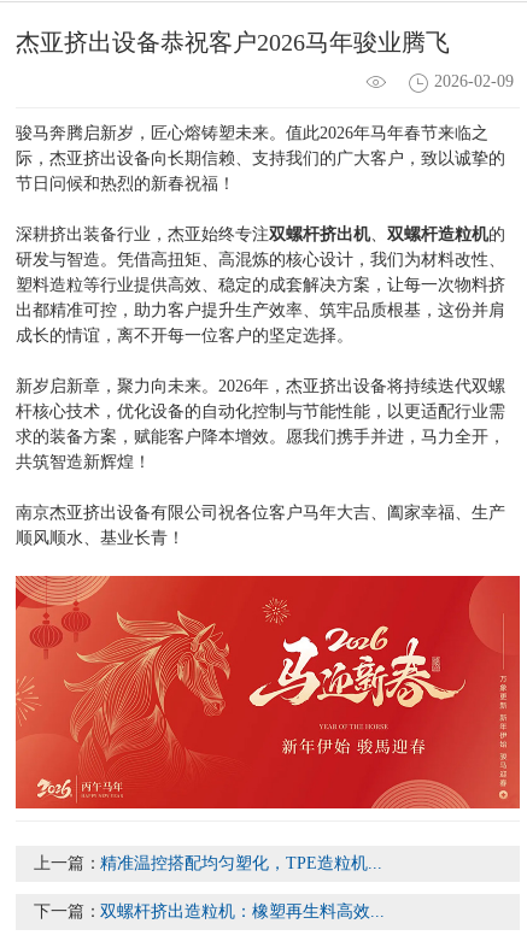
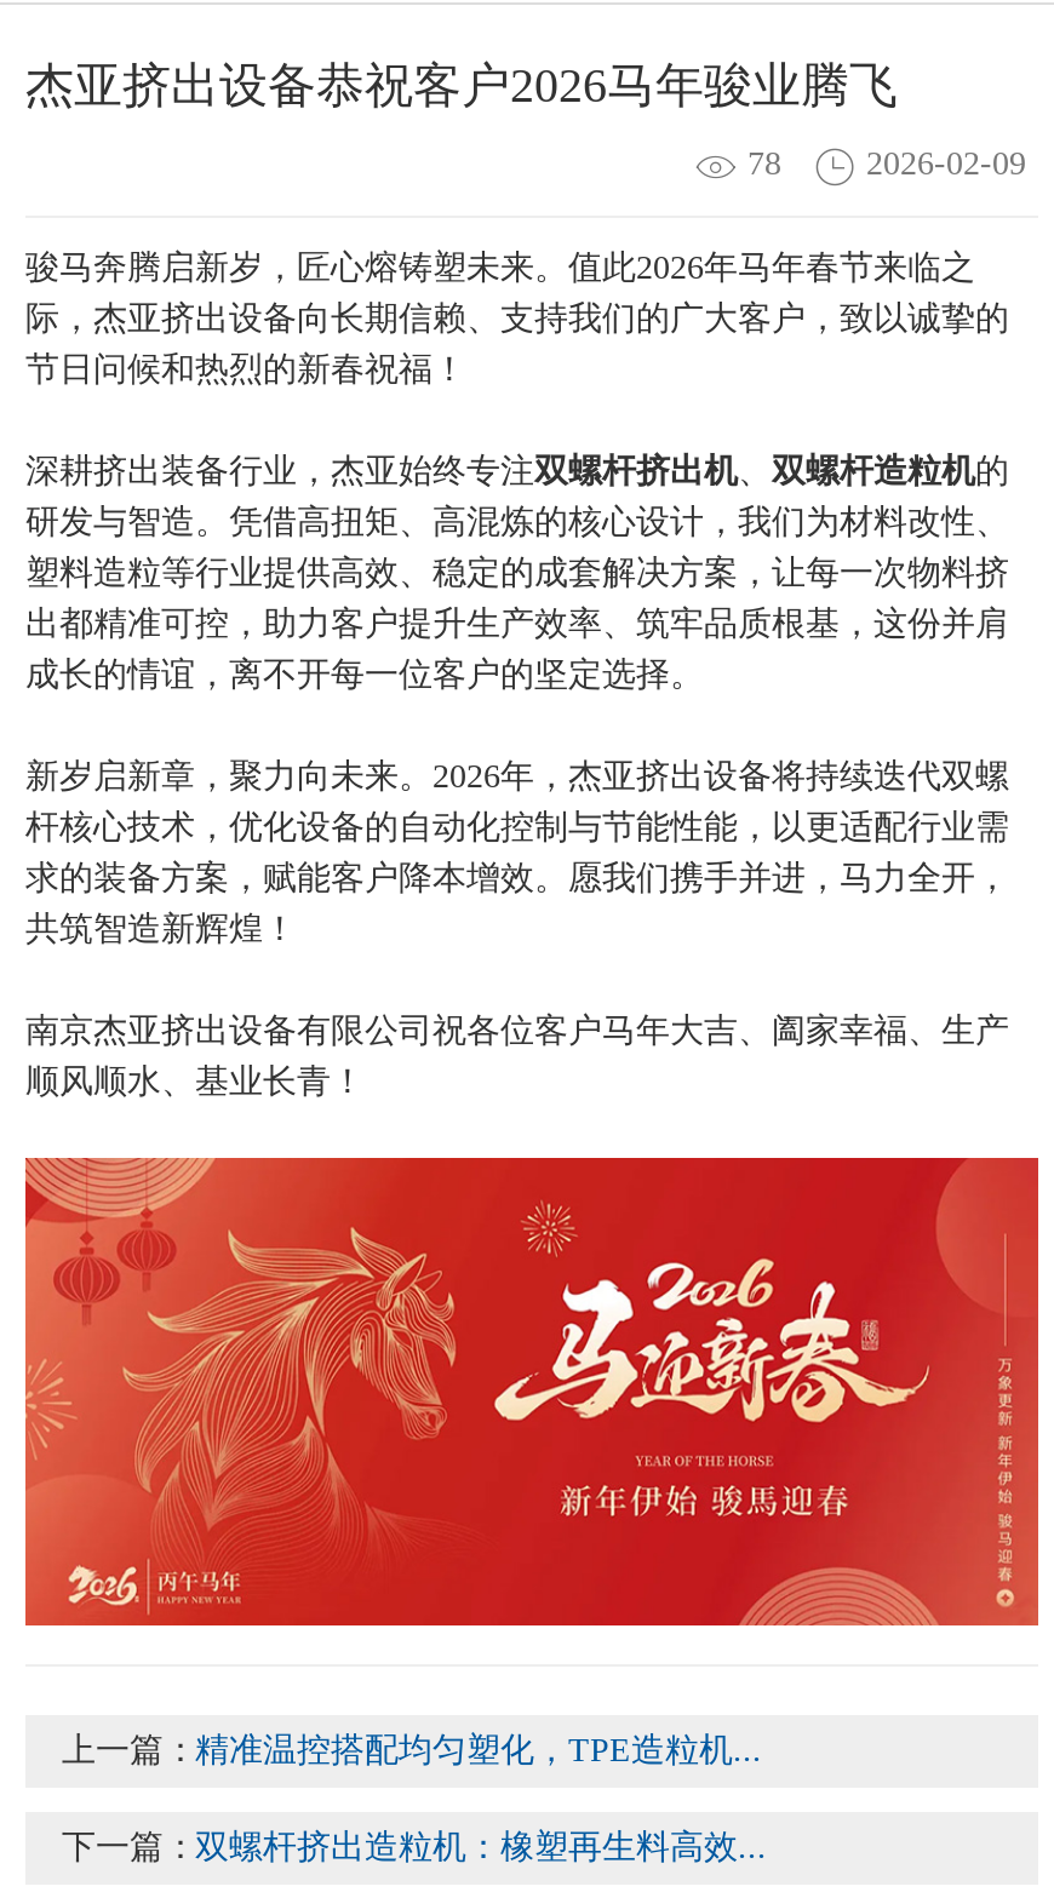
+ 78
